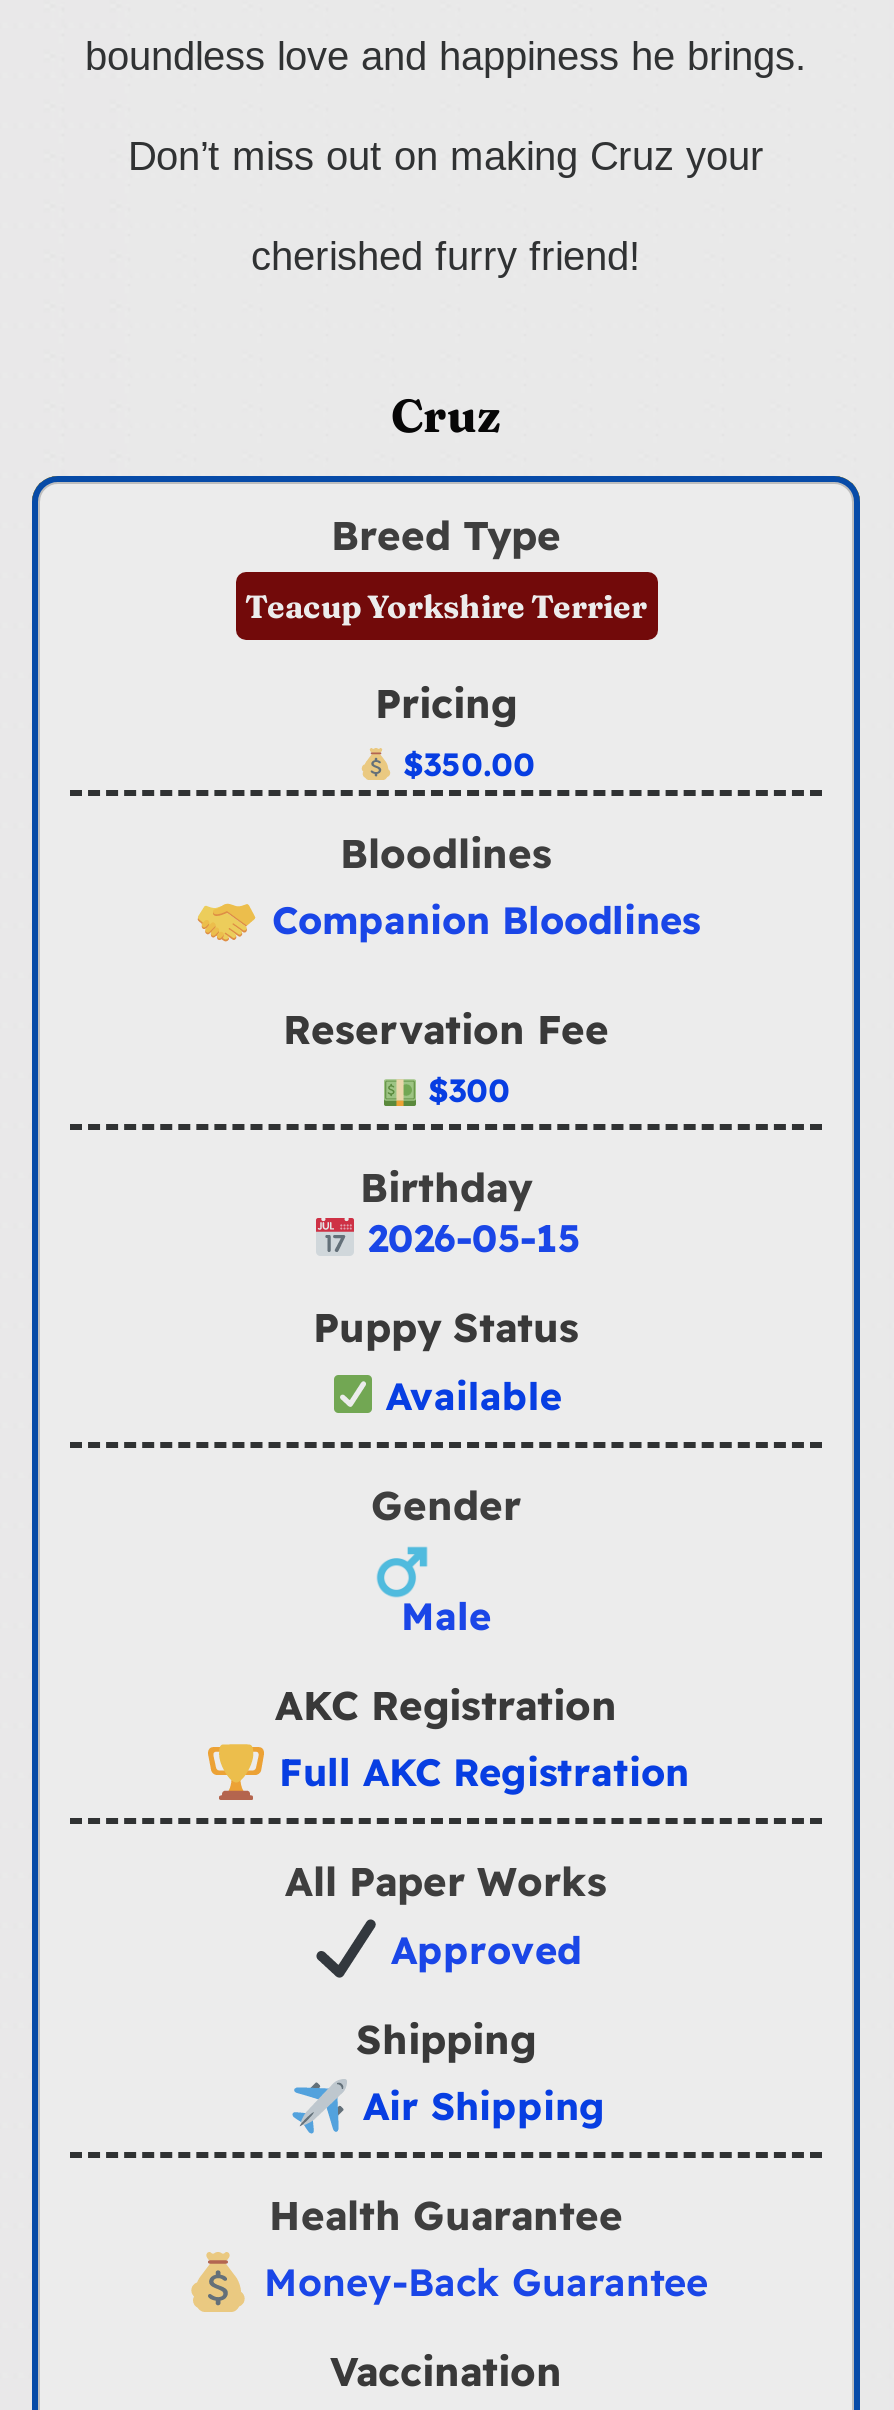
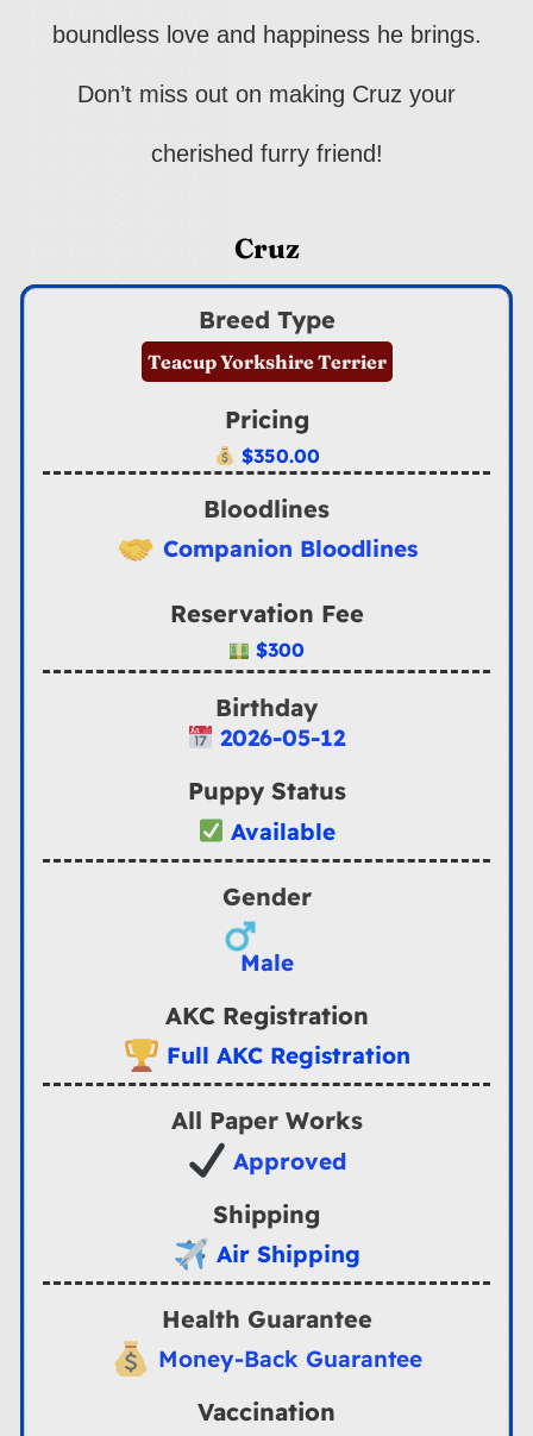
- 2026-05-15
+ 2026-05-12
